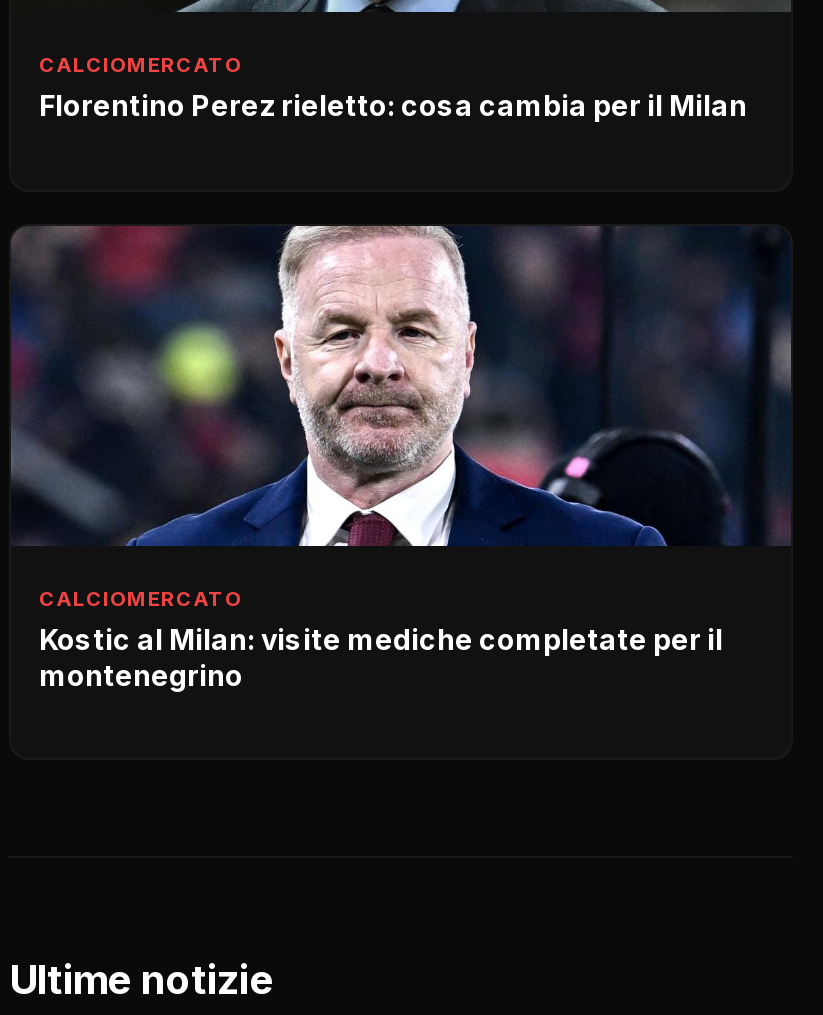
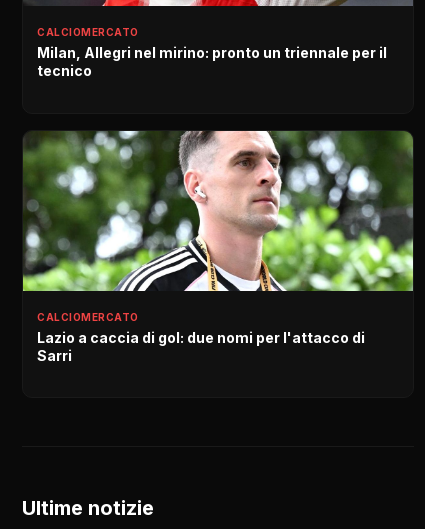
- Florentino Perez rieletto: cosa cambia per il Milan
+ Milan, Allegri nel mirino: pronto un triennale per il
+ tecnico

- [image]
- Kostic al Milan: visite mediche completate per il
- montenegrino
+ [image]
+ Lazio a caccia di gol: due nomi per l'attacco di
+ Sarri
